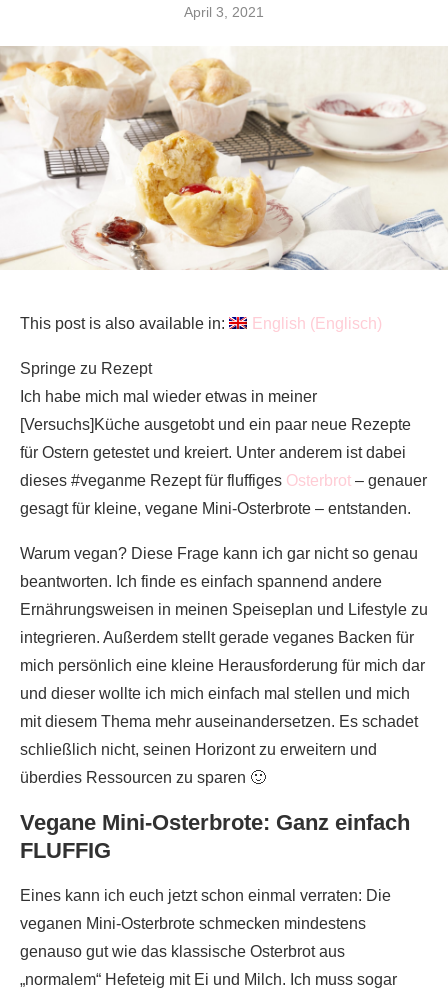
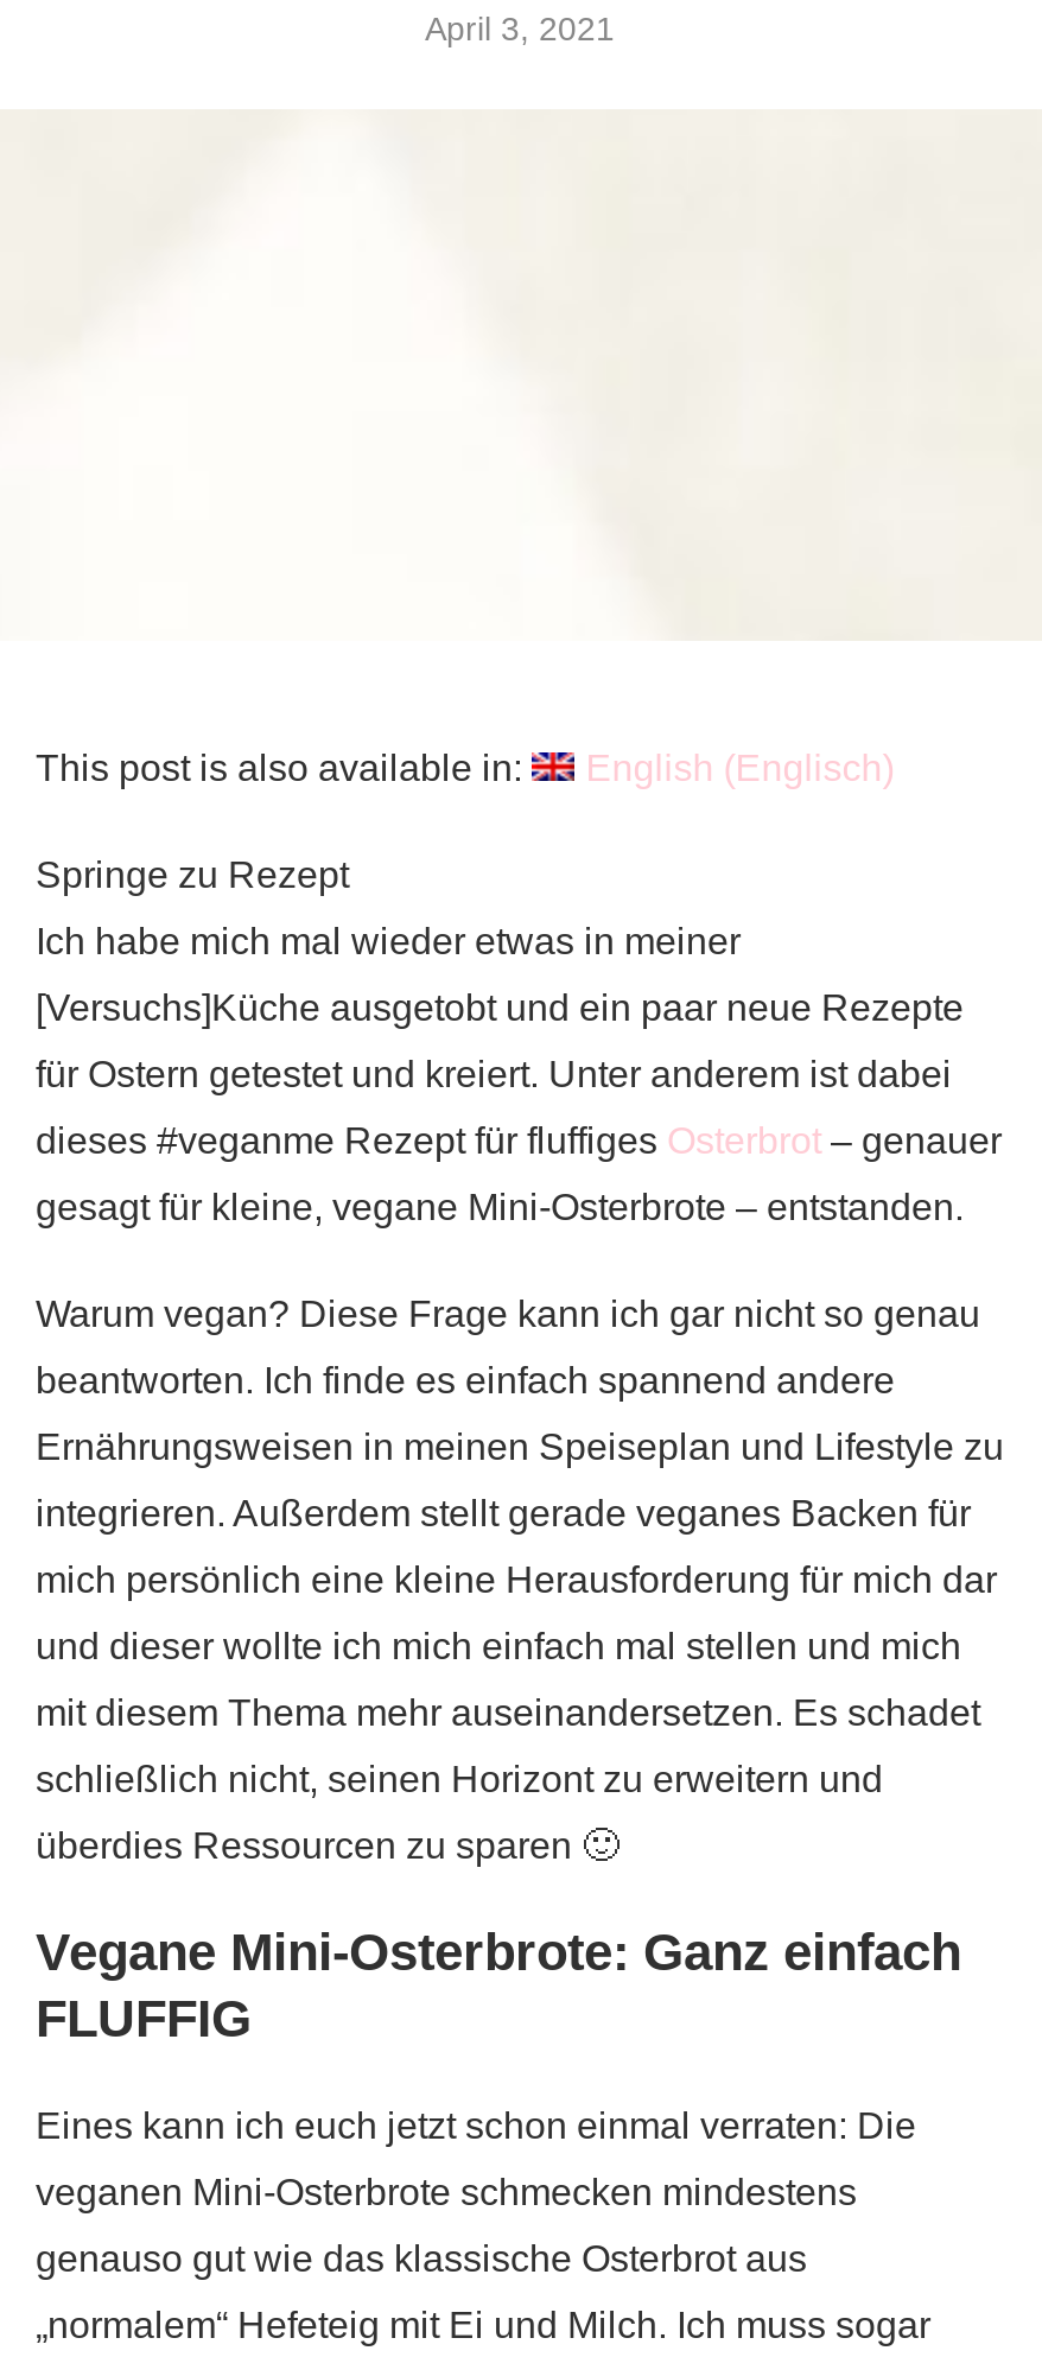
- [image]
